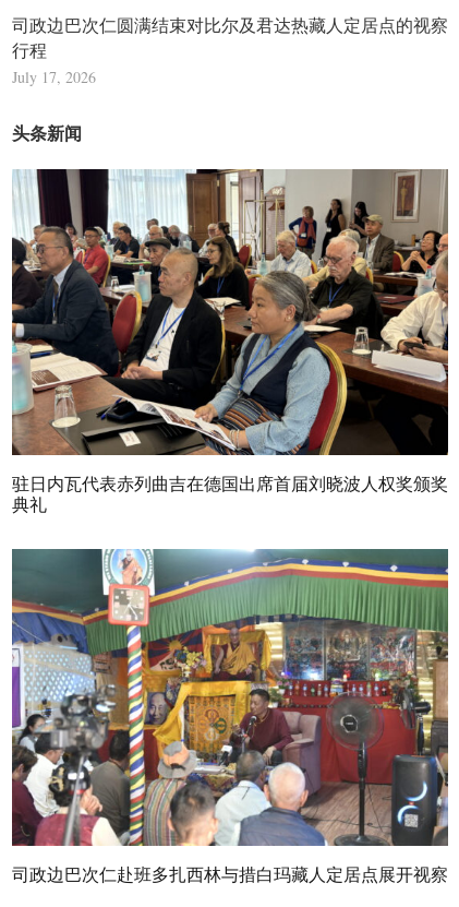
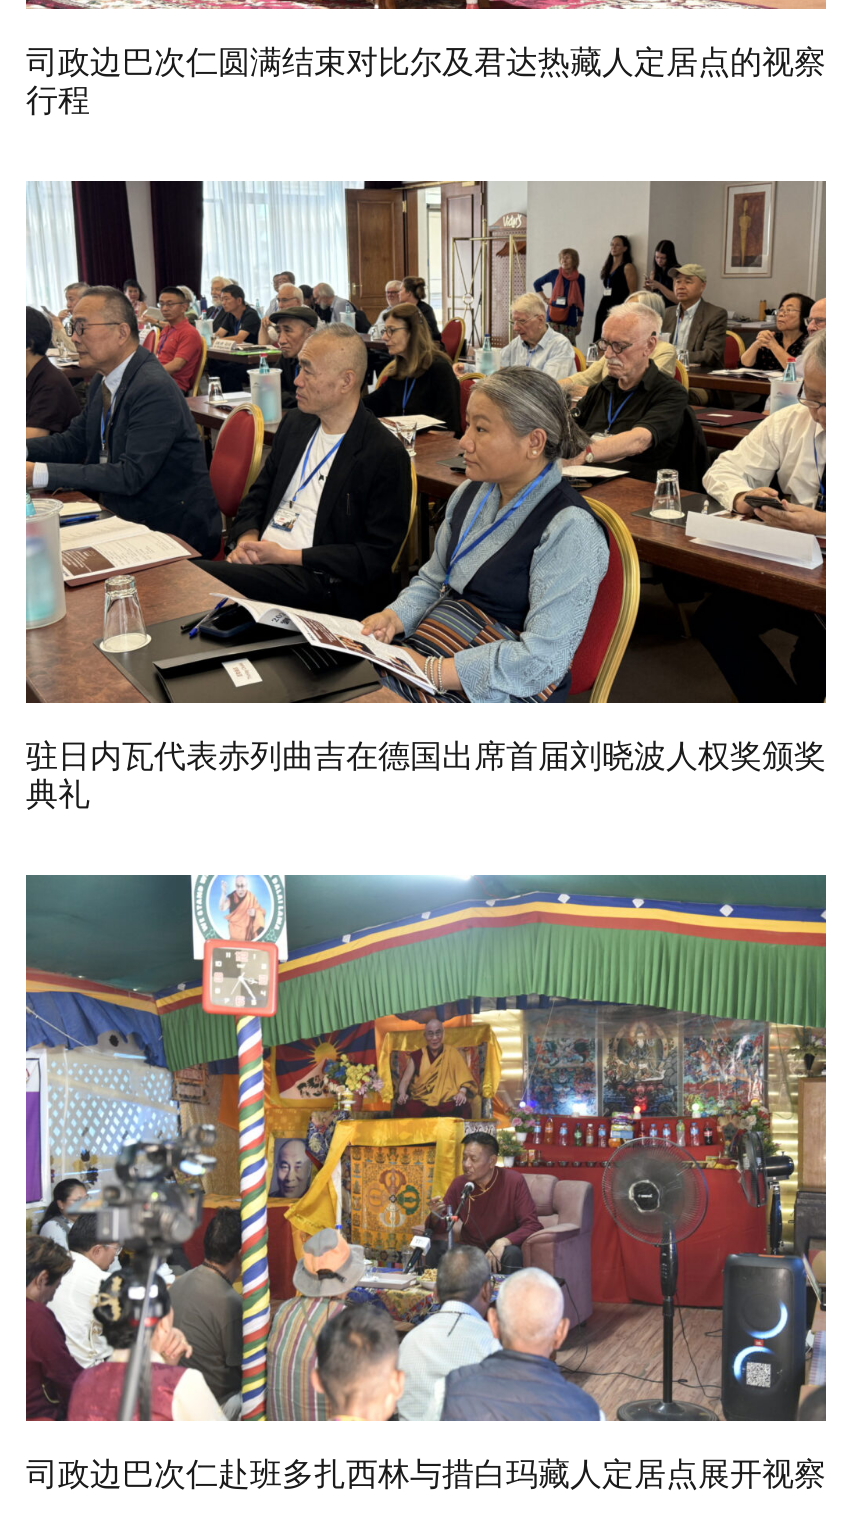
- July 17, 2026
- 头条新闻
